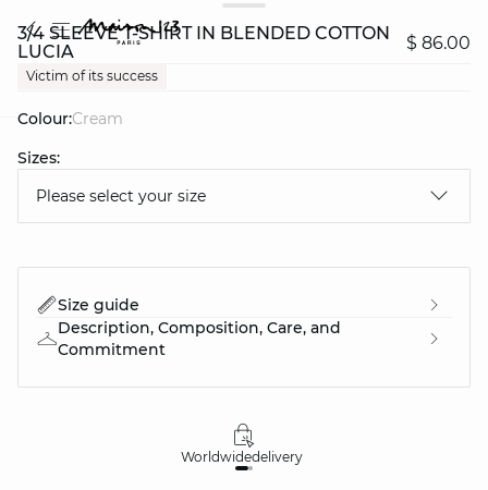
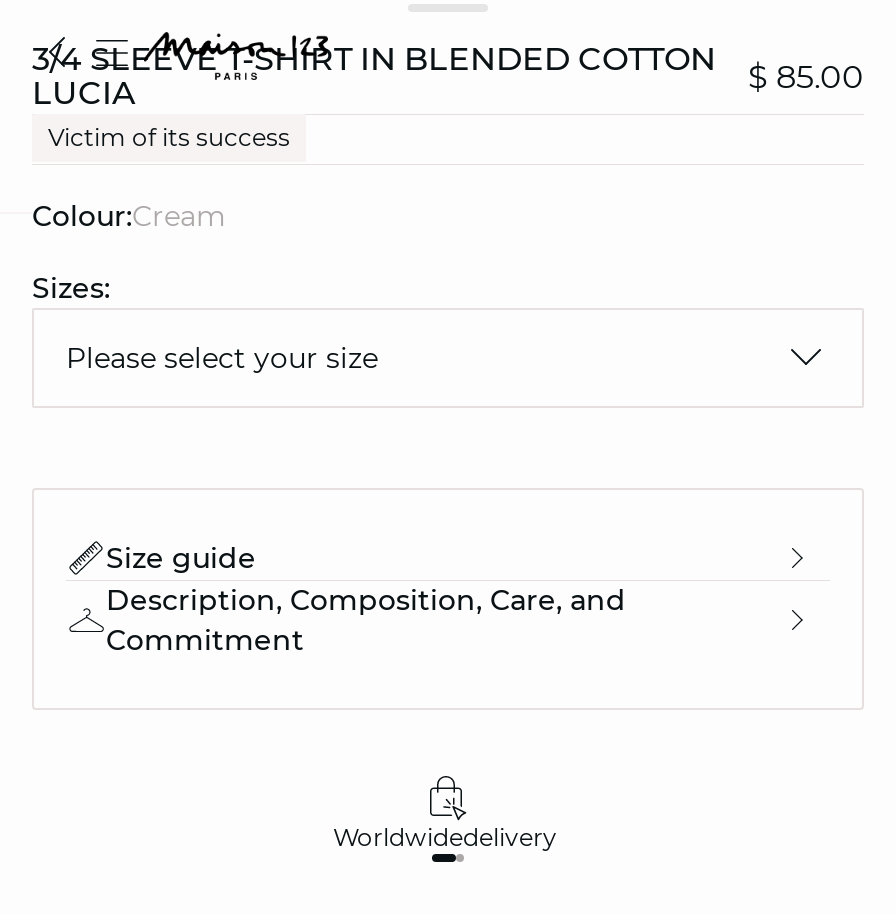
- 3/4 SLEEVE T-SHIRT IN BLENDED COTTON $ 86.00
+ 3/4 SLEEVE T-SHIRT IN BLENDED COTTON $ 85.00
